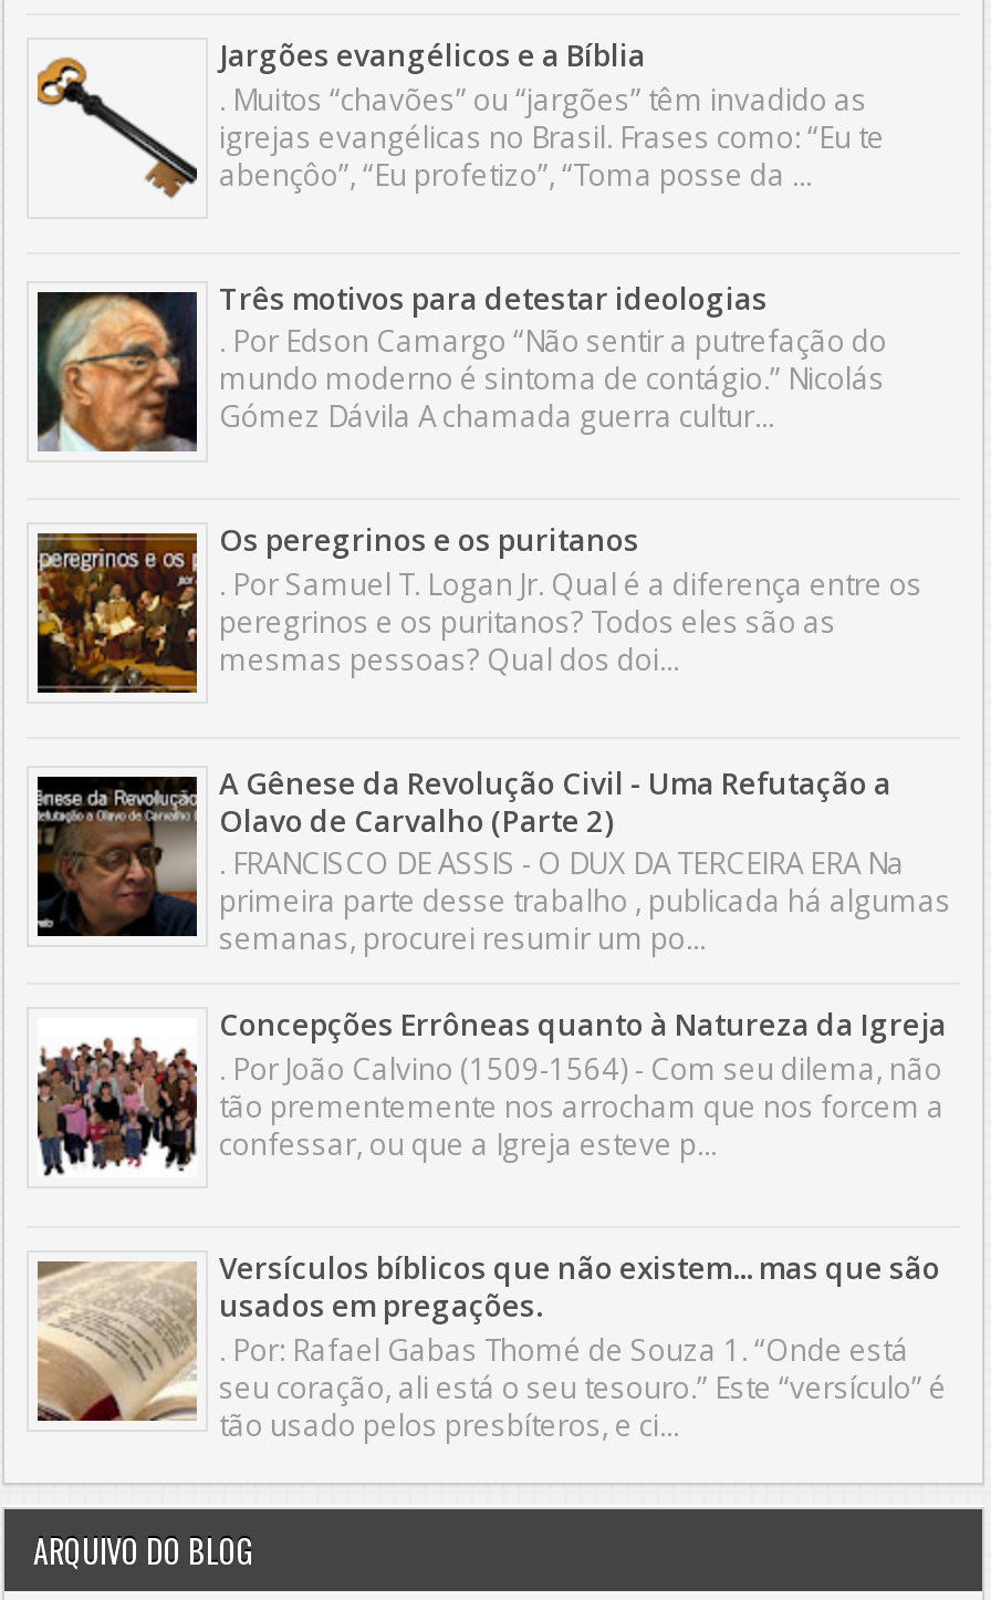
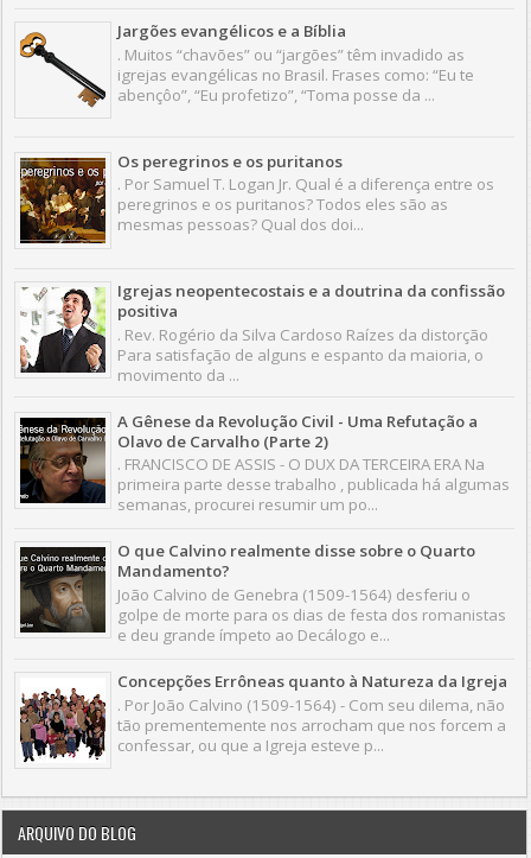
- [image]
- Três motivos para detestar ideologias
- . Por Edson Camargo “Não sentir a putrefação do
- mundo moderno é sintoma de contágio.” Nicolás
- Gómez Dávila A chamada guerra cultur...

moved up: [image] | Os peregrinos e os puritanos | . Por Samuel T. Logan Jr. Qual é a diferença entre os | peregrinos e os puritanos? Todos eles são as | mesmas pessoas? Qual dos doi...

+ [image]
+ Igrejas neopentecostais e a doutrina da confissão
+ positiva
+ . Rev. Rogério da Silva Cardoso Raízes da distorção
+ Para satisfação de alguns e espanto da maioria, o
+ movimento da ...

+ [image]
+ O que Calvino realmente disse sobre o Quarto
+ Mandamento?
+ João Calvino de Genebra (1509-1564) desferiu o
+ golpe de morte para os dias de festa dos romanistas
+ e deu grande ímpeto ao Decálogo e...

moved down: [image] | Concepções Errôneas quanto à Natureza da Igreja | . Por João Calvino (1509-1564) - Com seu dilema, não | tão prementemente nos arrocham que nos forcem a | confessar, ou que a Igreja esteve p...

- [image]
- Versículos bíblicos que não existem... mas que são
- usados em pregações.
- . Por: Rafael Gabas Thomé de Souza 1. “Onde está
- seu coração, ali está o seu tesouro.” Este “versículo” é
- tão usado pelos presbíteros, e ci...
